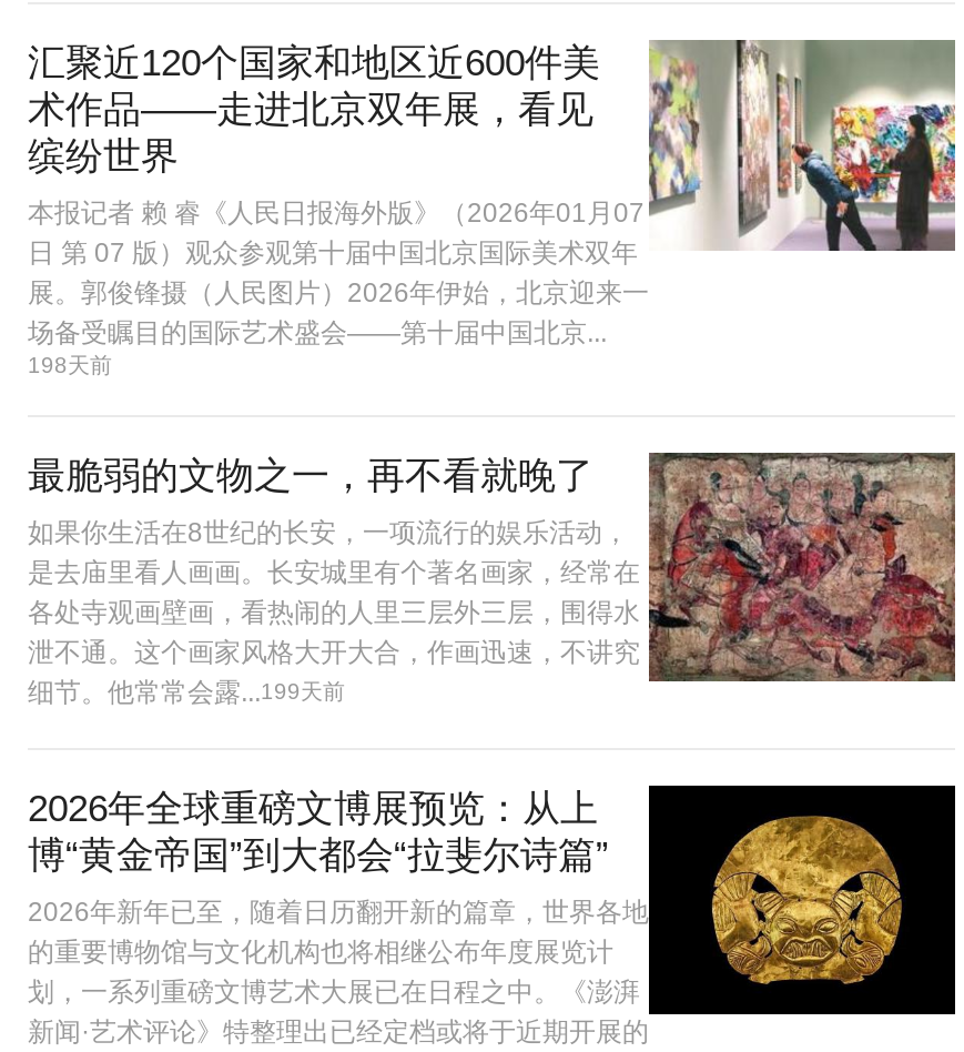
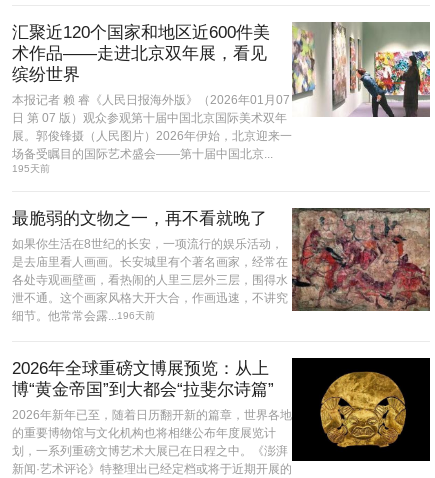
- 198天前
+ 195天前

- 细节。他常常会露...199天前
+ 细节。他常常会露...196天前
